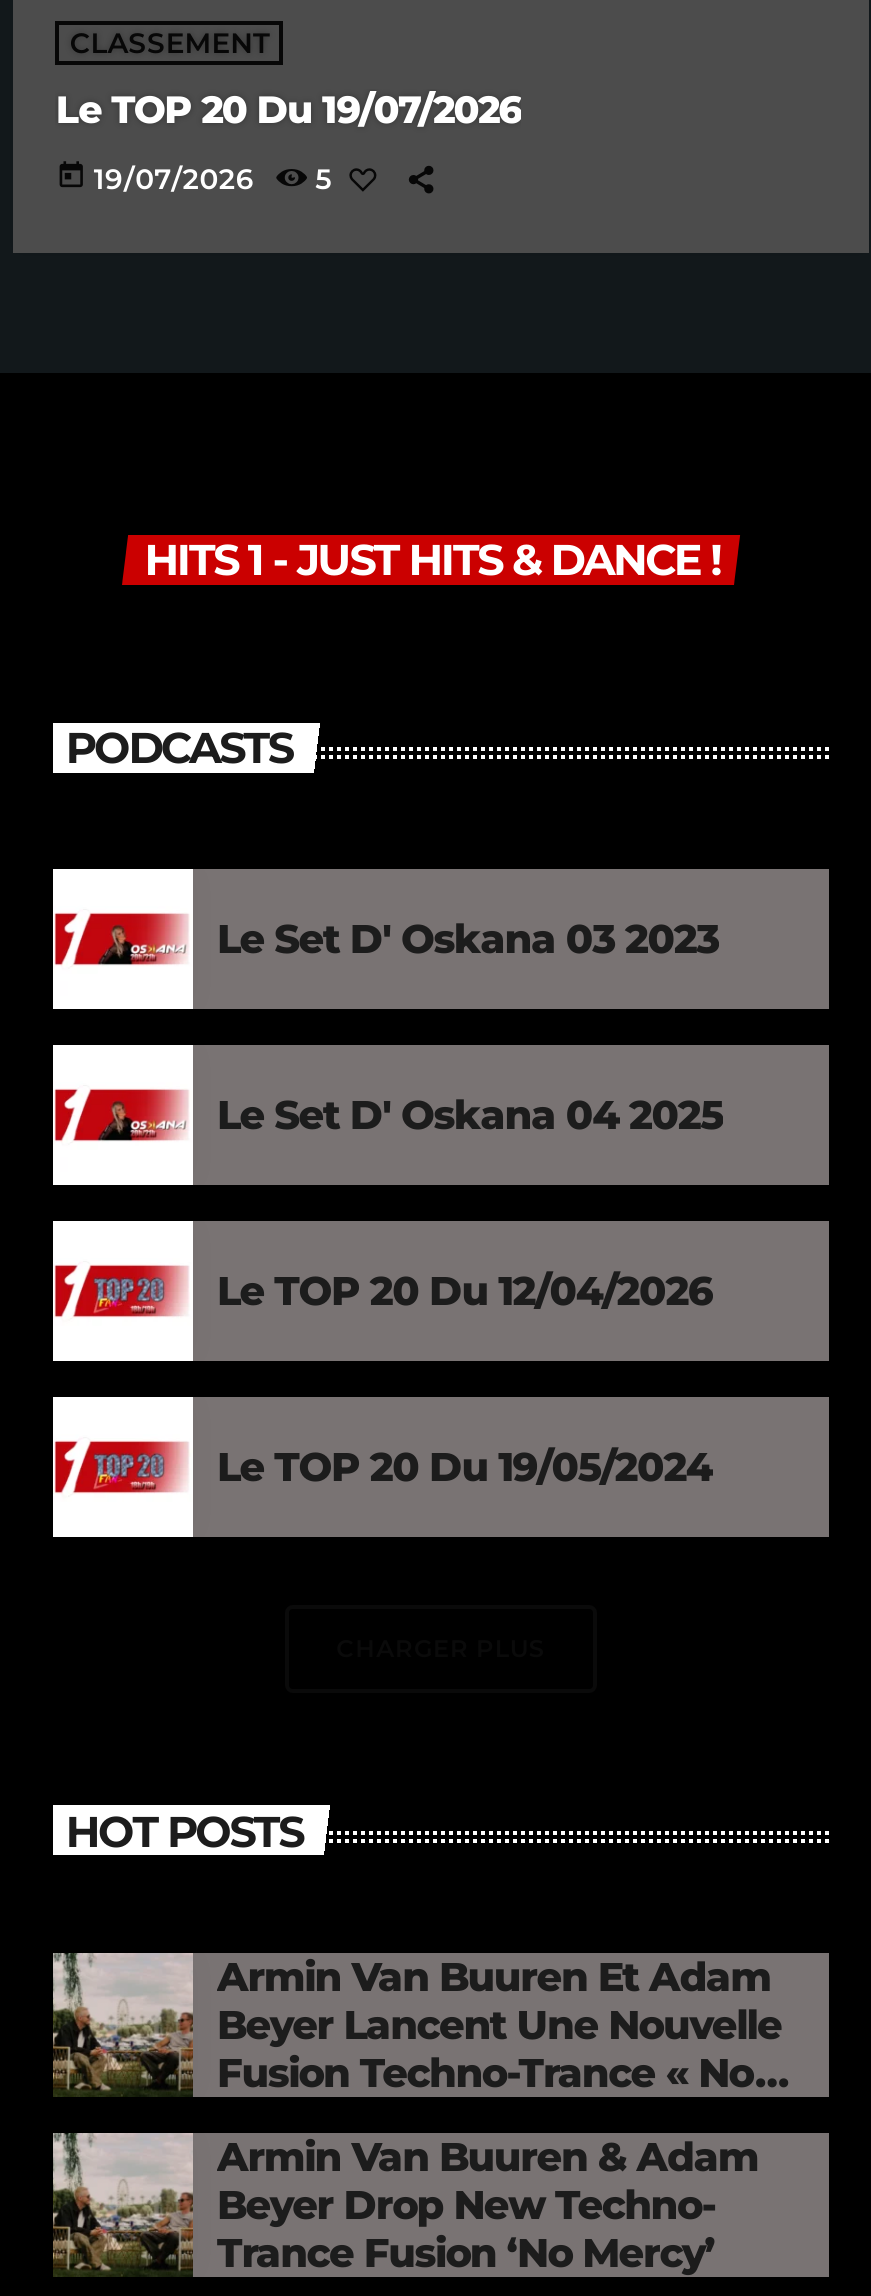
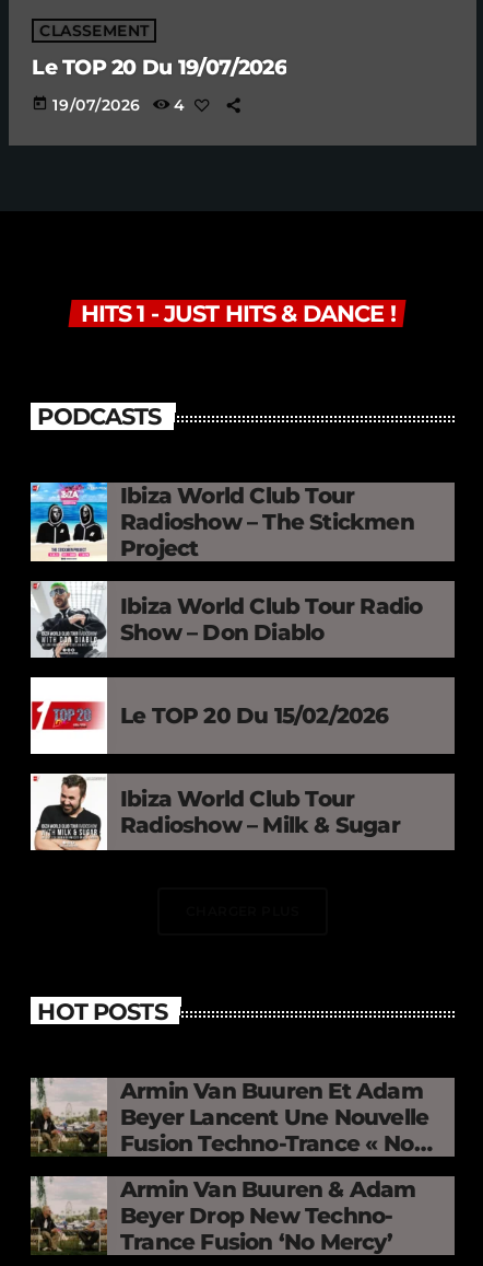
- 5
+ 4

- [image]
- Le Set D' Oskana 03 2023
+ [image]
+ Ibiza World Club Tour
+ Radioshow – The Stickmen
+ Project

- [image]
- Le Set D' Oskana 04 2025
+ [image]
+ Ibiza World Club Tour Radio
+ Show – Don Diablo

- Le TOP 20 Du 12/04/2026
+ Le TOP 20 Du 15/02/2026

- [image]
- Le TOP 20 Du 19/05/2024
+ [image]
+ Ibiza World Club Tour
+ Radioshow – Milk & Sugar
